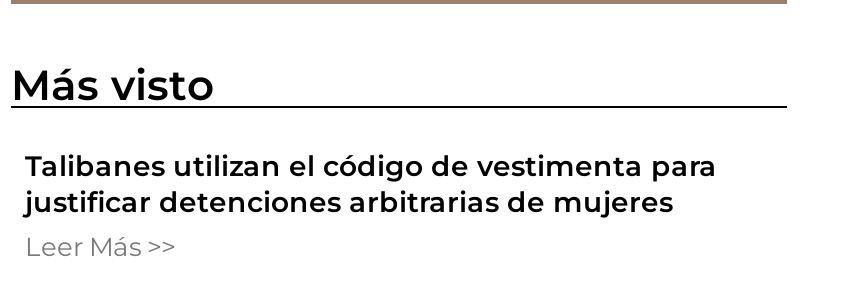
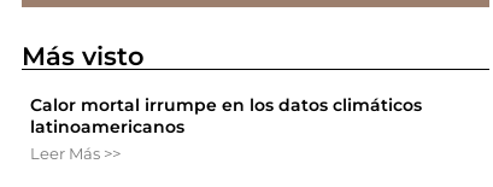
- Talibanes utilizan el código de vestimenta para
- justificar detenciones arbitrarias de mujeres
+ Calor mortal irrumpe en los datos climáticos
+ latinoamericanos
